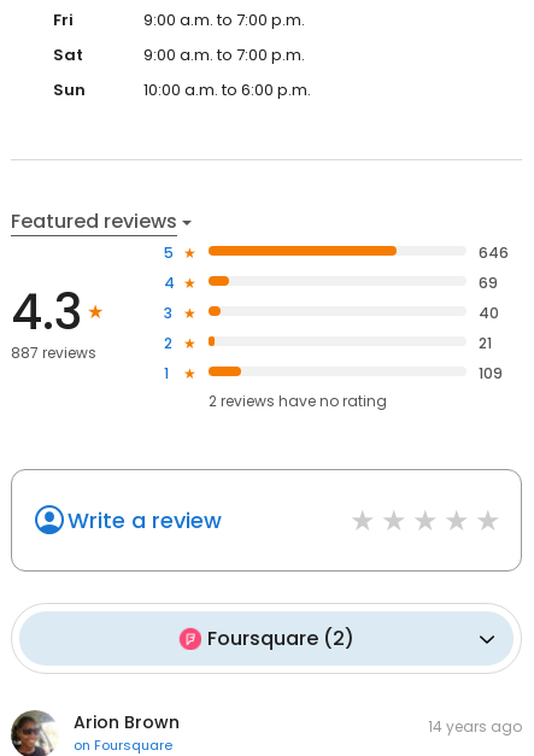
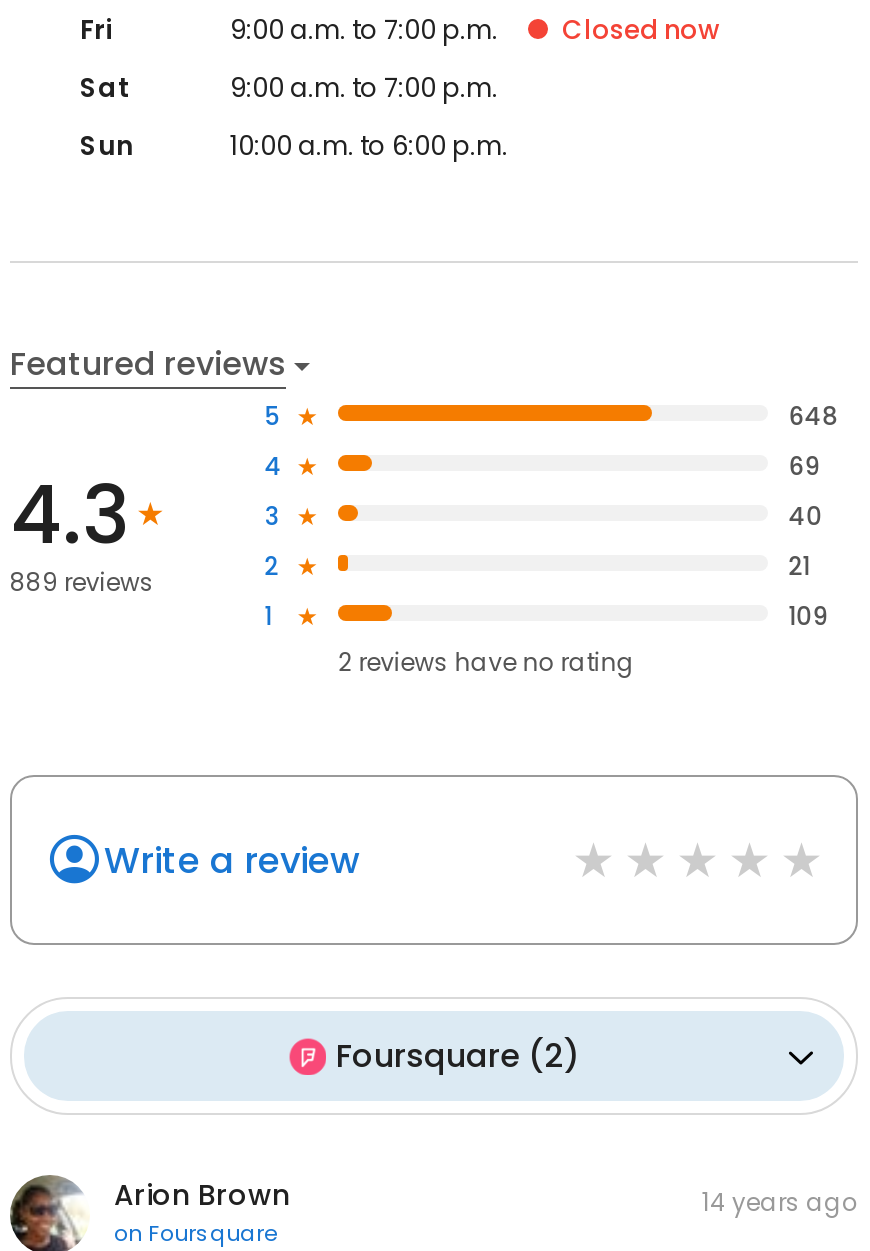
+ Closed now

- 646
+ 648

- 887 reviews
+ 889 reviews
